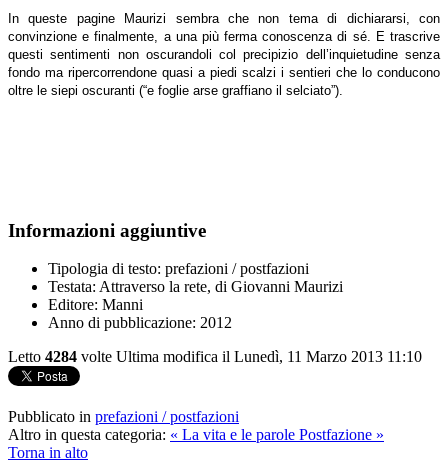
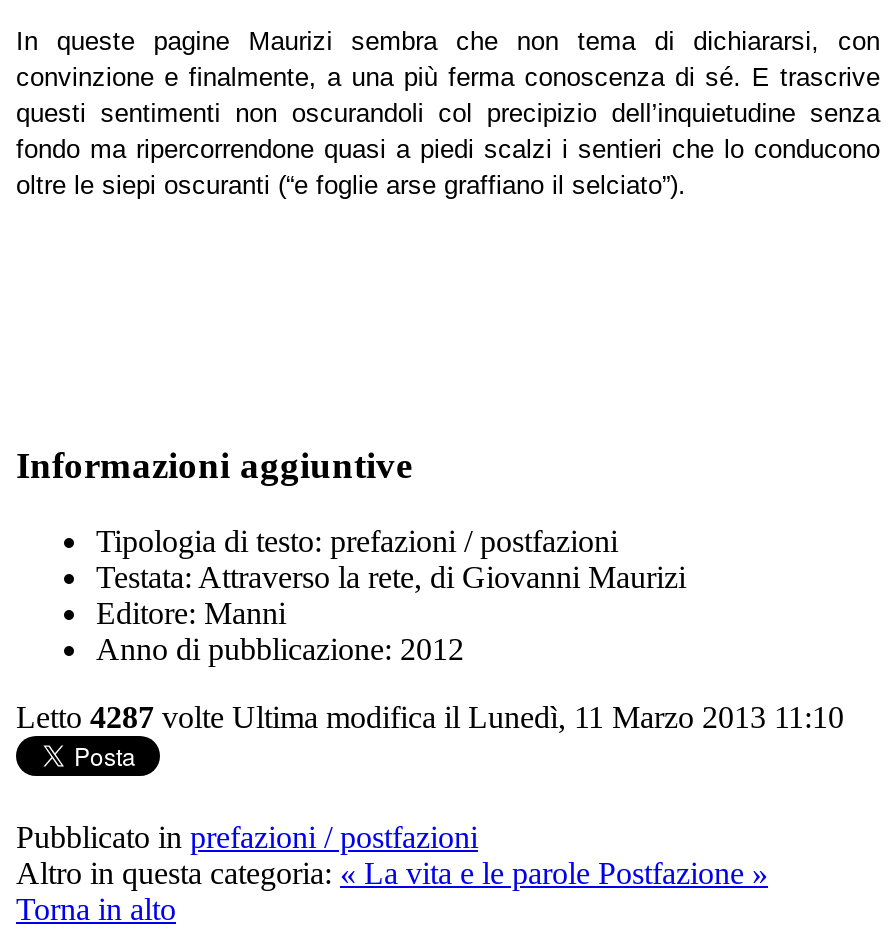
- Letto 4284 volte Ultima modifica il Lunedì, 11 Marzo 2013 11:10
+ Letto 4287 volte Ultima modifica il Lunedì, 11 Marzo 2013 11:10
